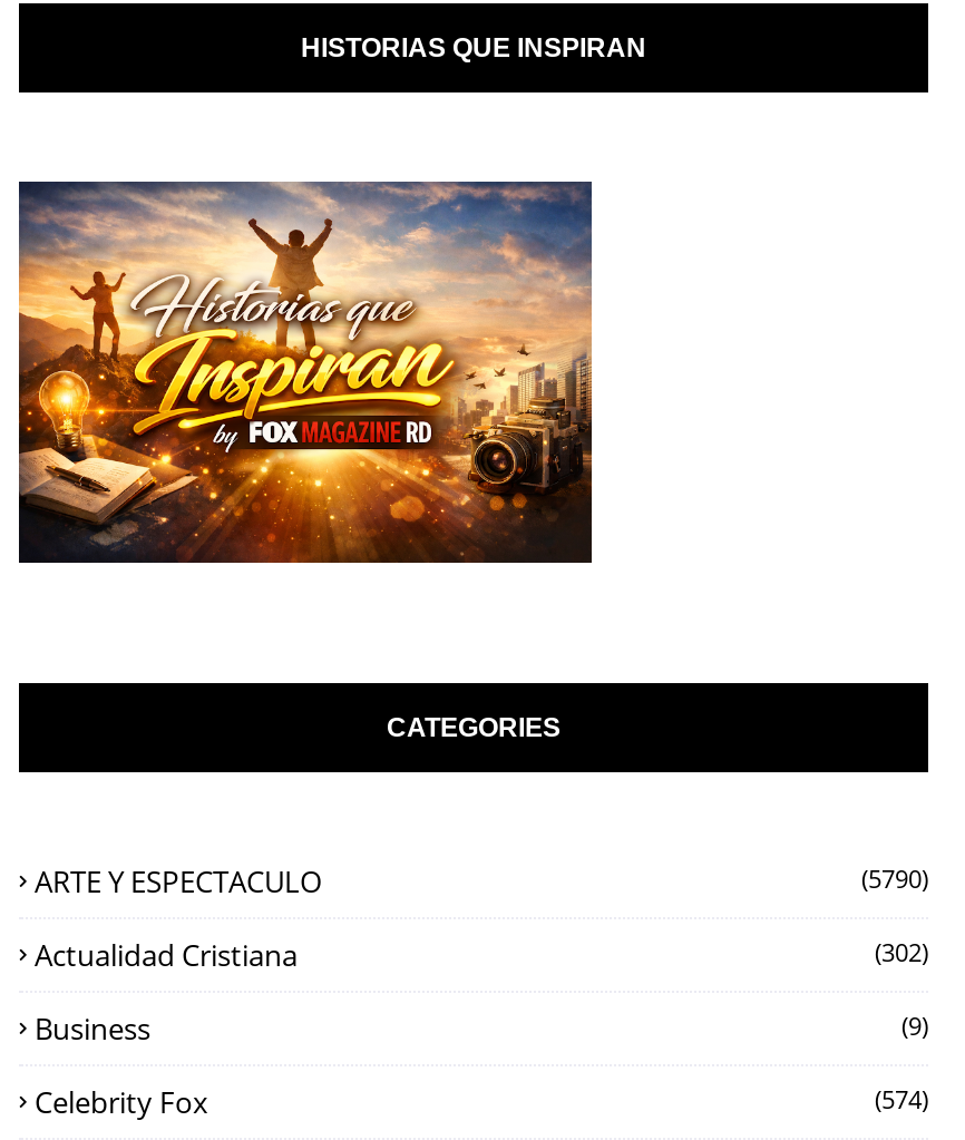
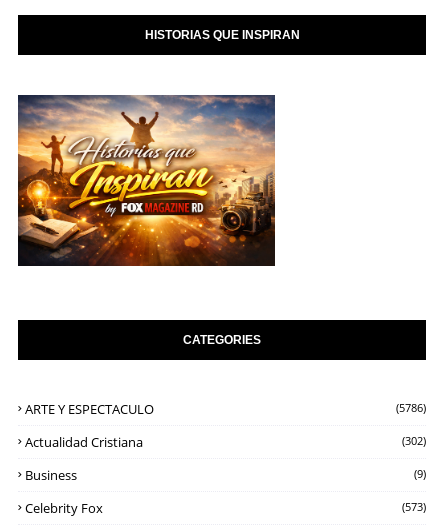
- (5790)
+ (5786)

- (574)
+ (573)
